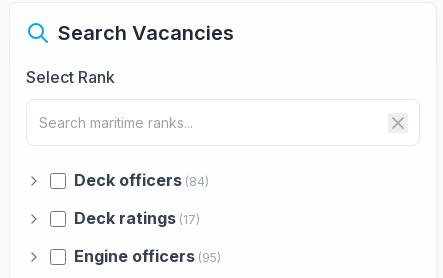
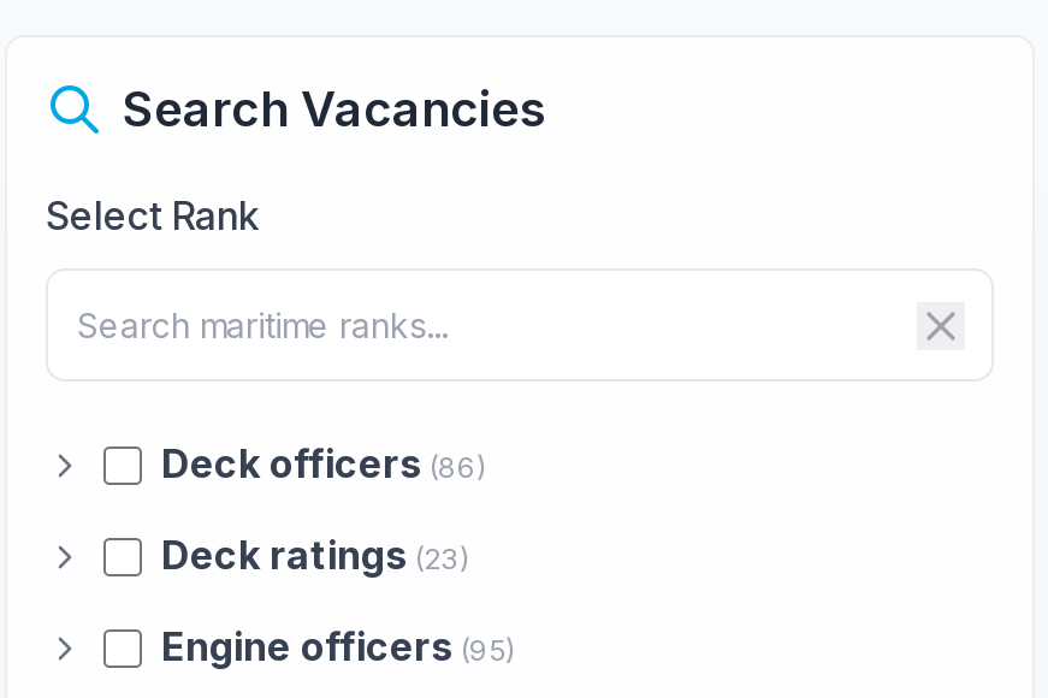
- Deck officers (84)
+ Deck officers (86)

- Deck ratings (17)
+ Deck ratings (23)
